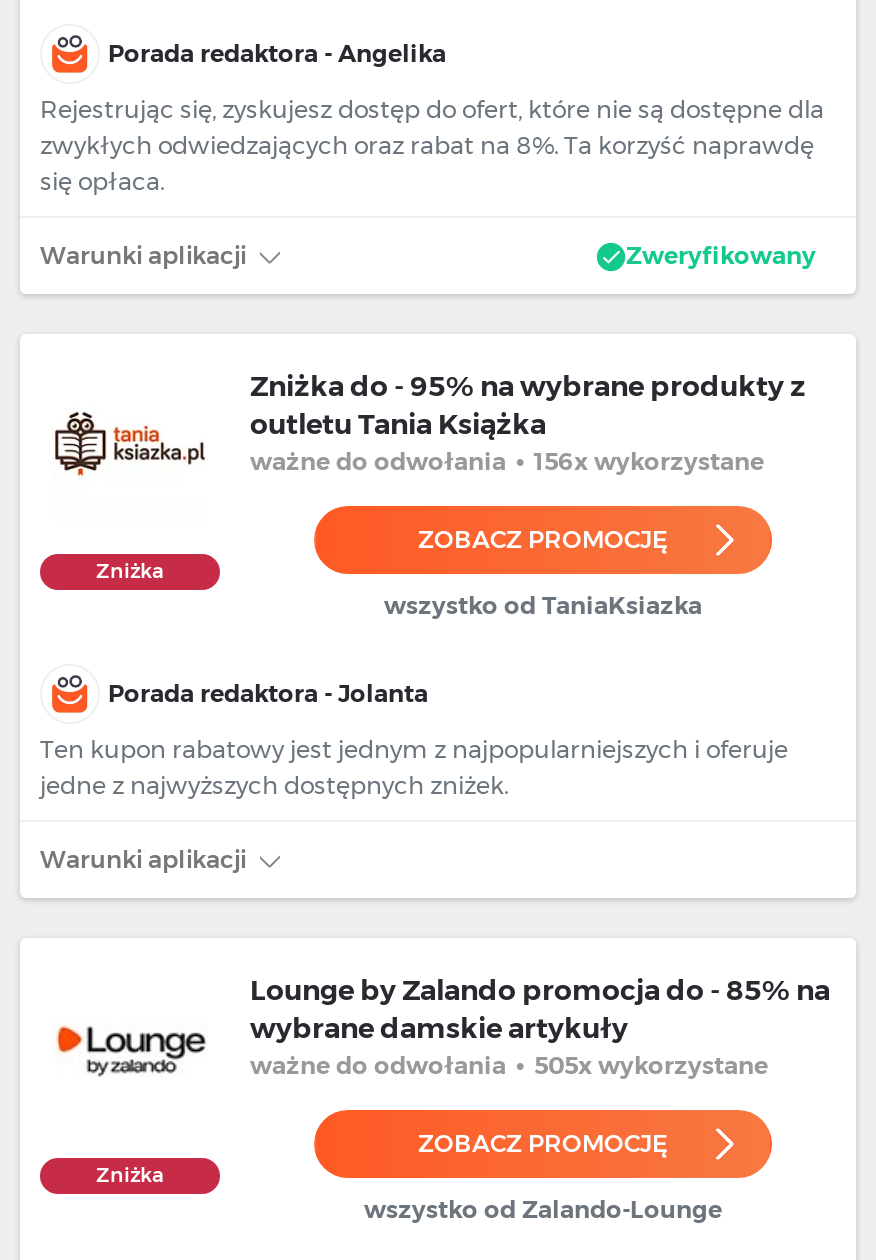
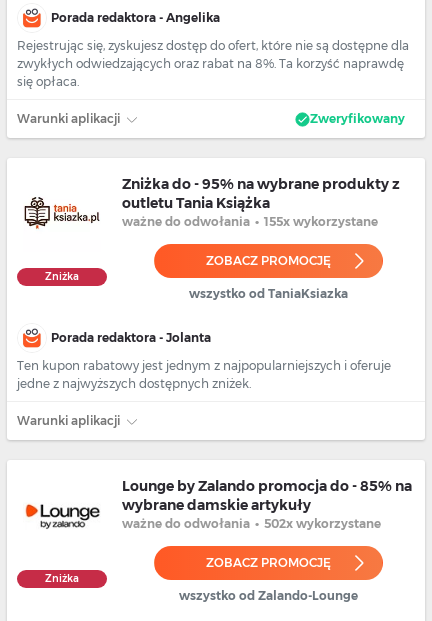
- ważne do odwołania • 156x wykorzystane
+ ważne do odwołania • 155x wykorzystane

- ważne do odwołania • 505x wykorzystane
+ ważne do odwołania • 502x wykorzystane
